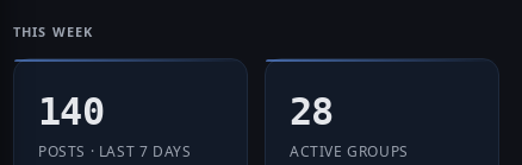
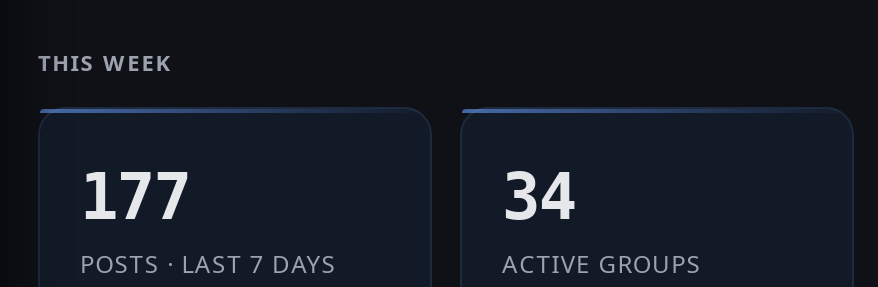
- 140
+ 177

- 28
+ 34
